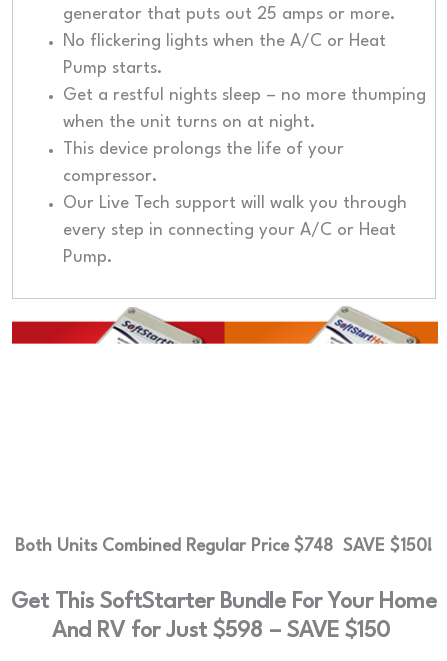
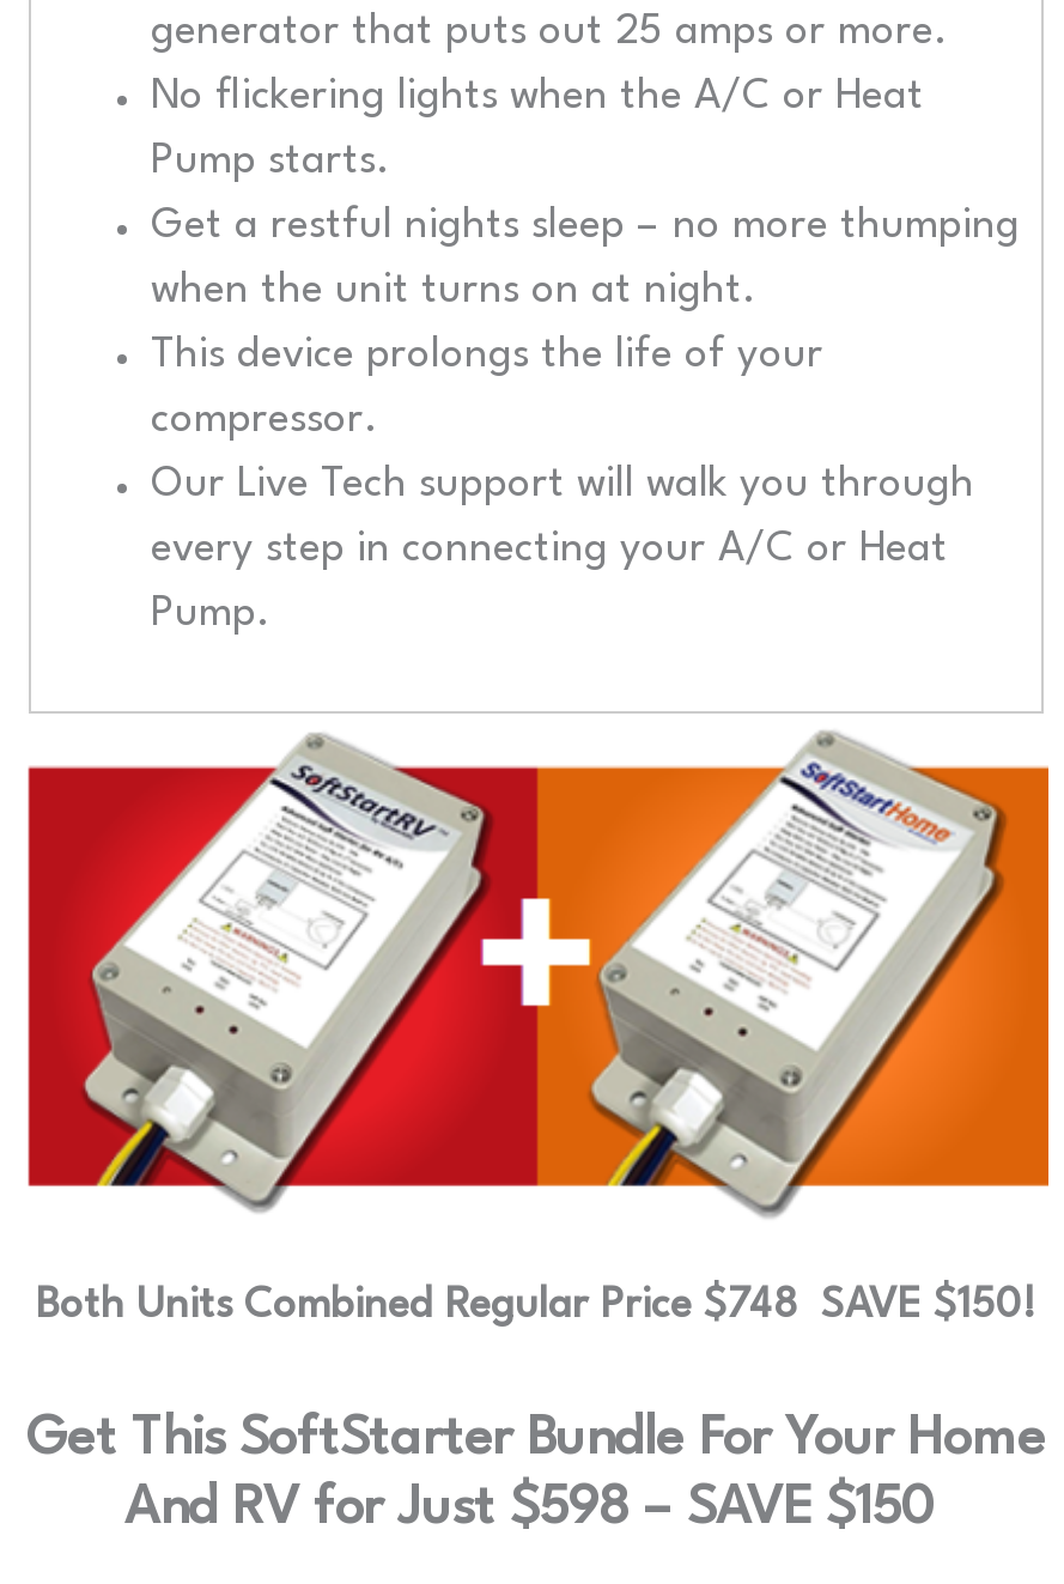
+ [image]
